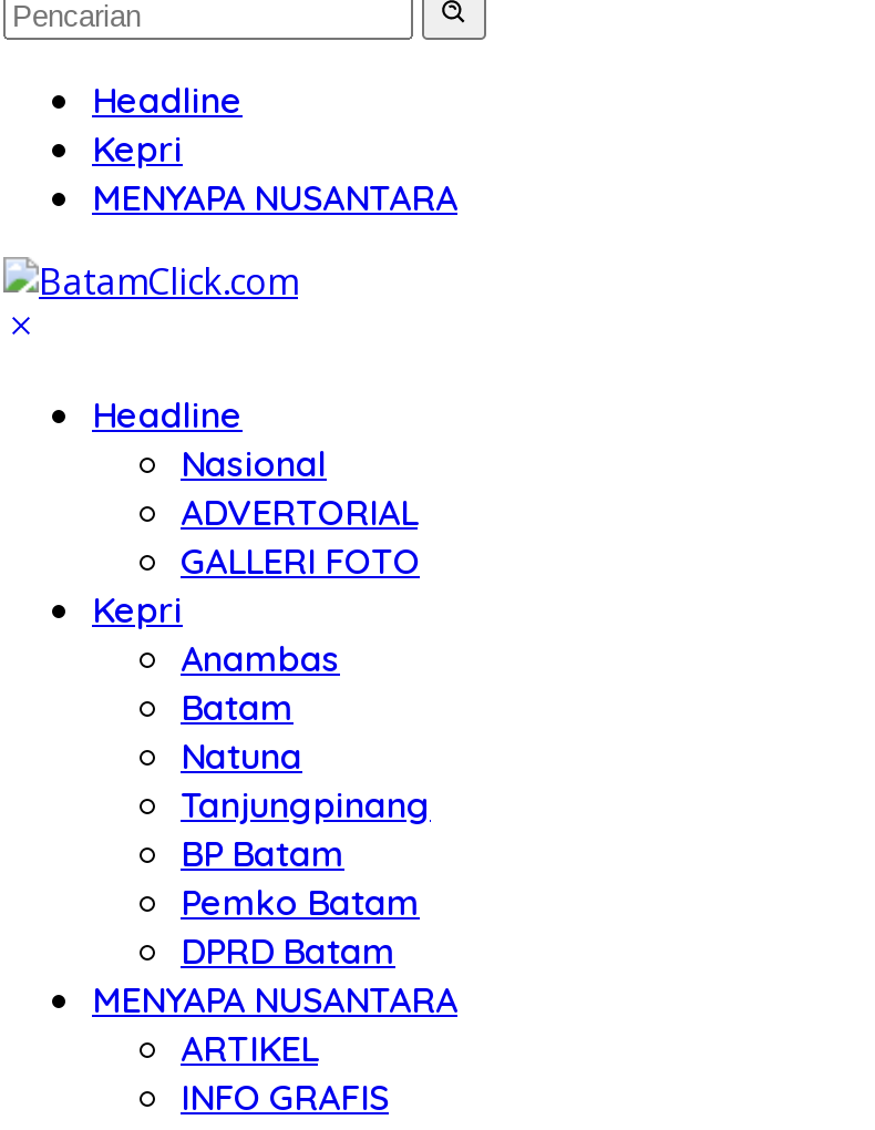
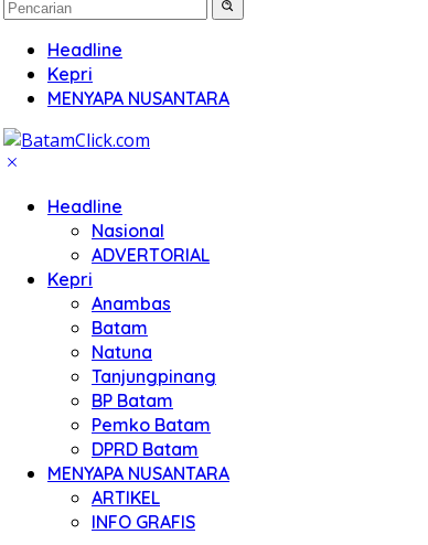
- GALLERI FOTO
